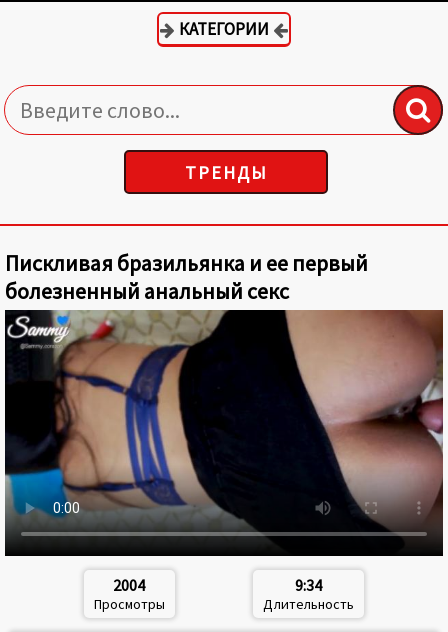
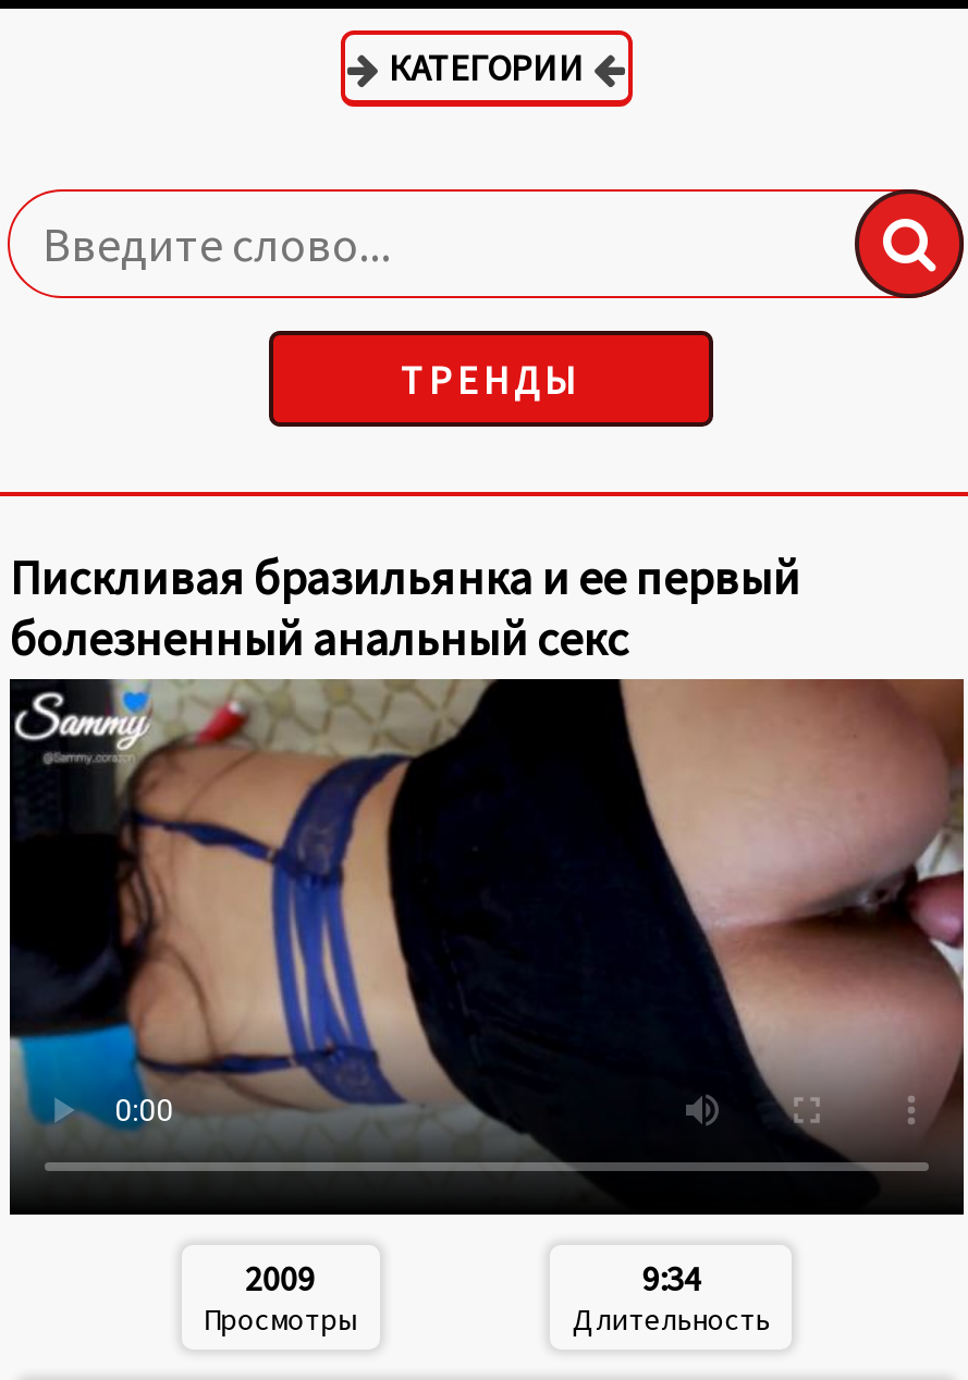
- 2004
+ 2009
